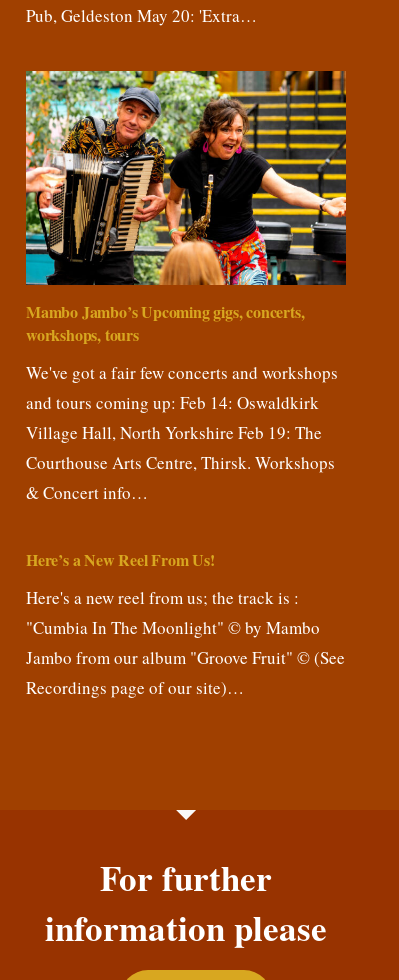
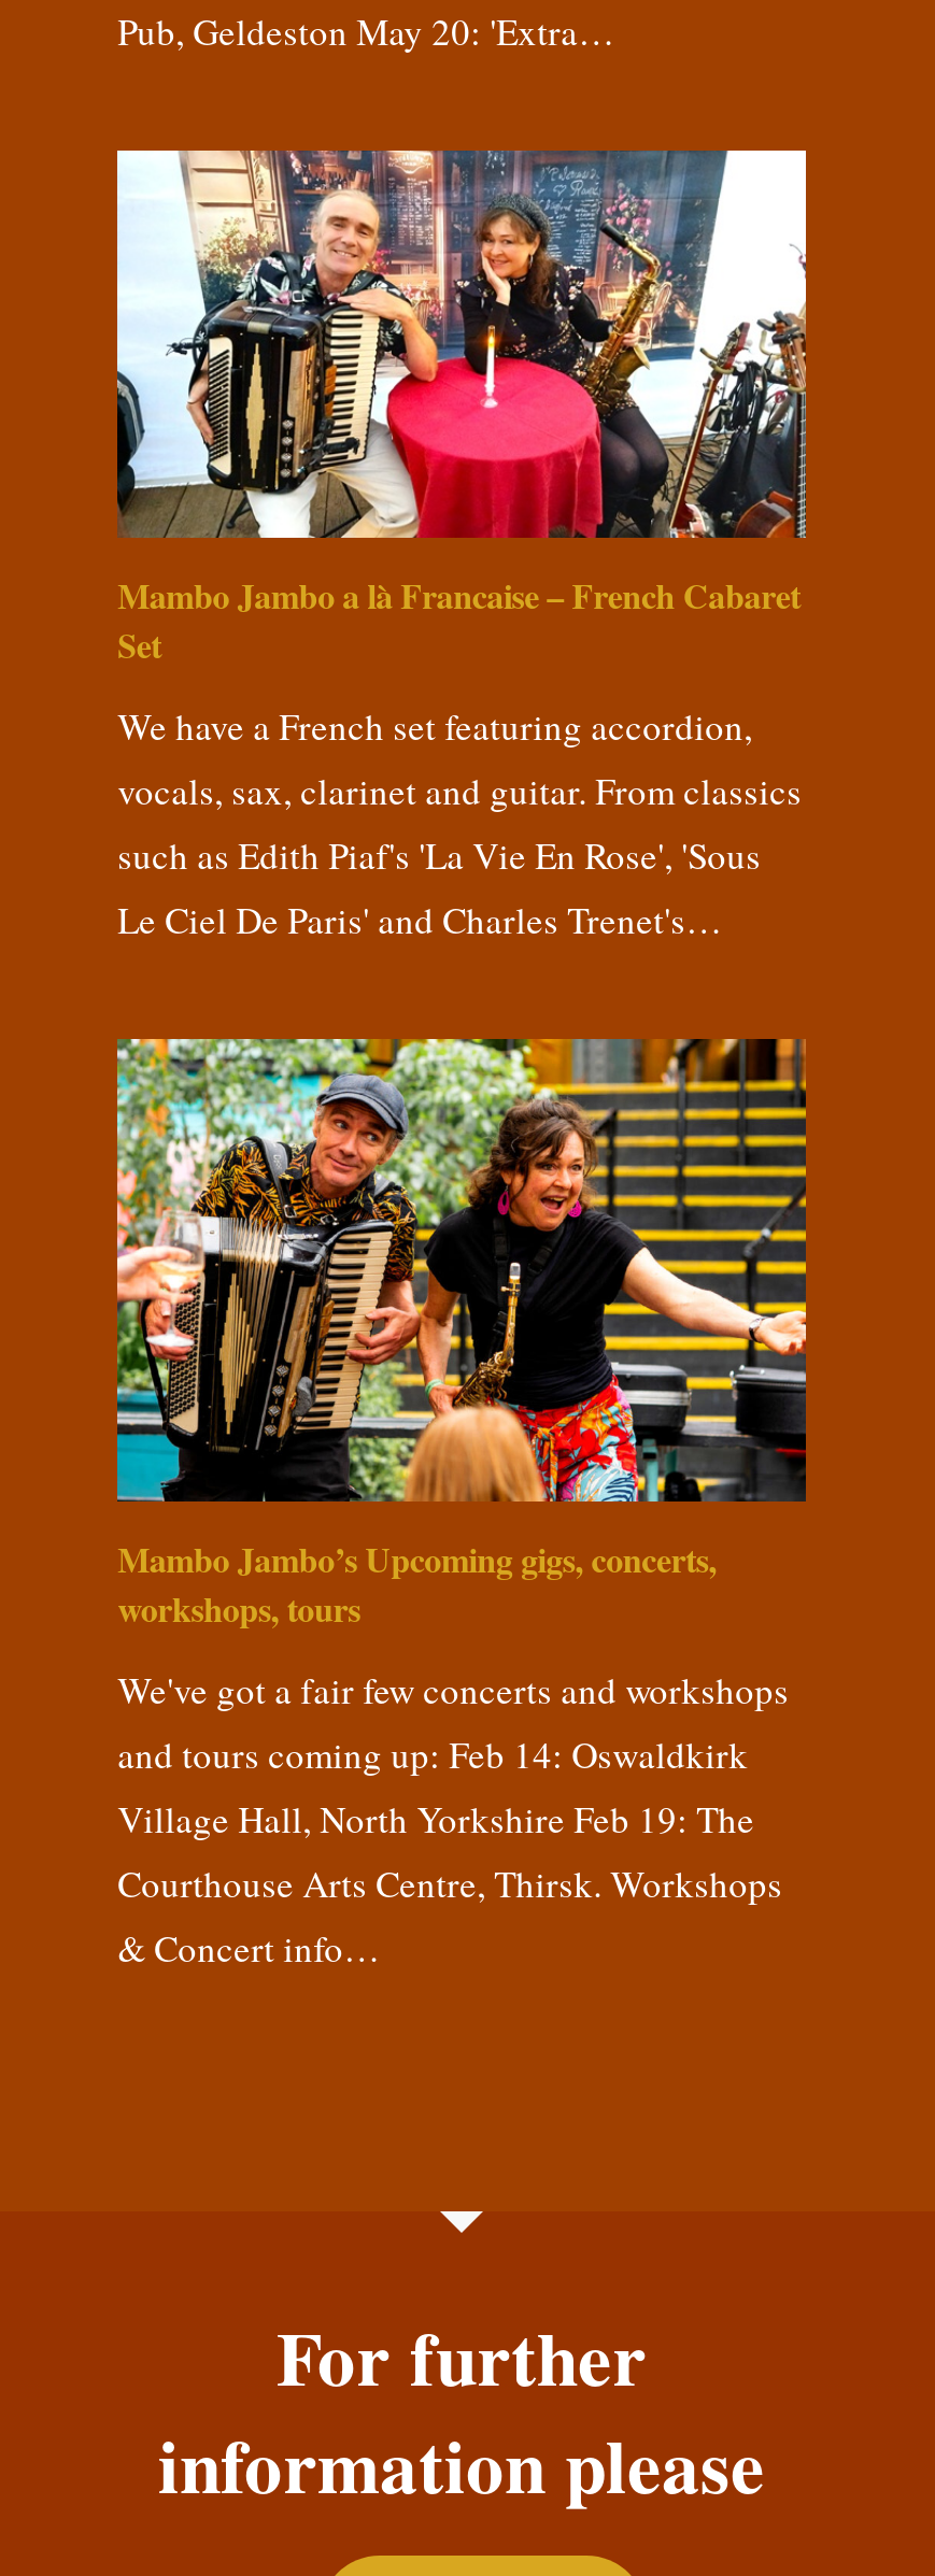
+ [image]
+ Mambo Jambo a là Francaise – French Cabaret
+ Set
+ We have a French set featuring accordion,
+ vocals, sax, clarinet and guitar. From classics
+ such as Edith Piaf's 'La Vie En Rose', 'Sous
+ Le Ciel De Paris' and Charles Trenet's…

moved down: [image] | Mambo Jambo’s Upcoming gigs, concerts, | workshops, tours | We've got a fair few concerts and workshops | and tours coming up: Feb 14: Oswaldkirk | Village Hall, North Yorkshire Feb 19: The | Courthouse Arts Centre, Thirsk. Workshops | & Concert info…

- Here’s a New Reel From Us!
- Here's a new reel from us; the track is :
- "Cumbia In The Moonlight" © by Mambo
- Jambo from our album "Groove Fruit" © (See
- Recordings page of our site)…
